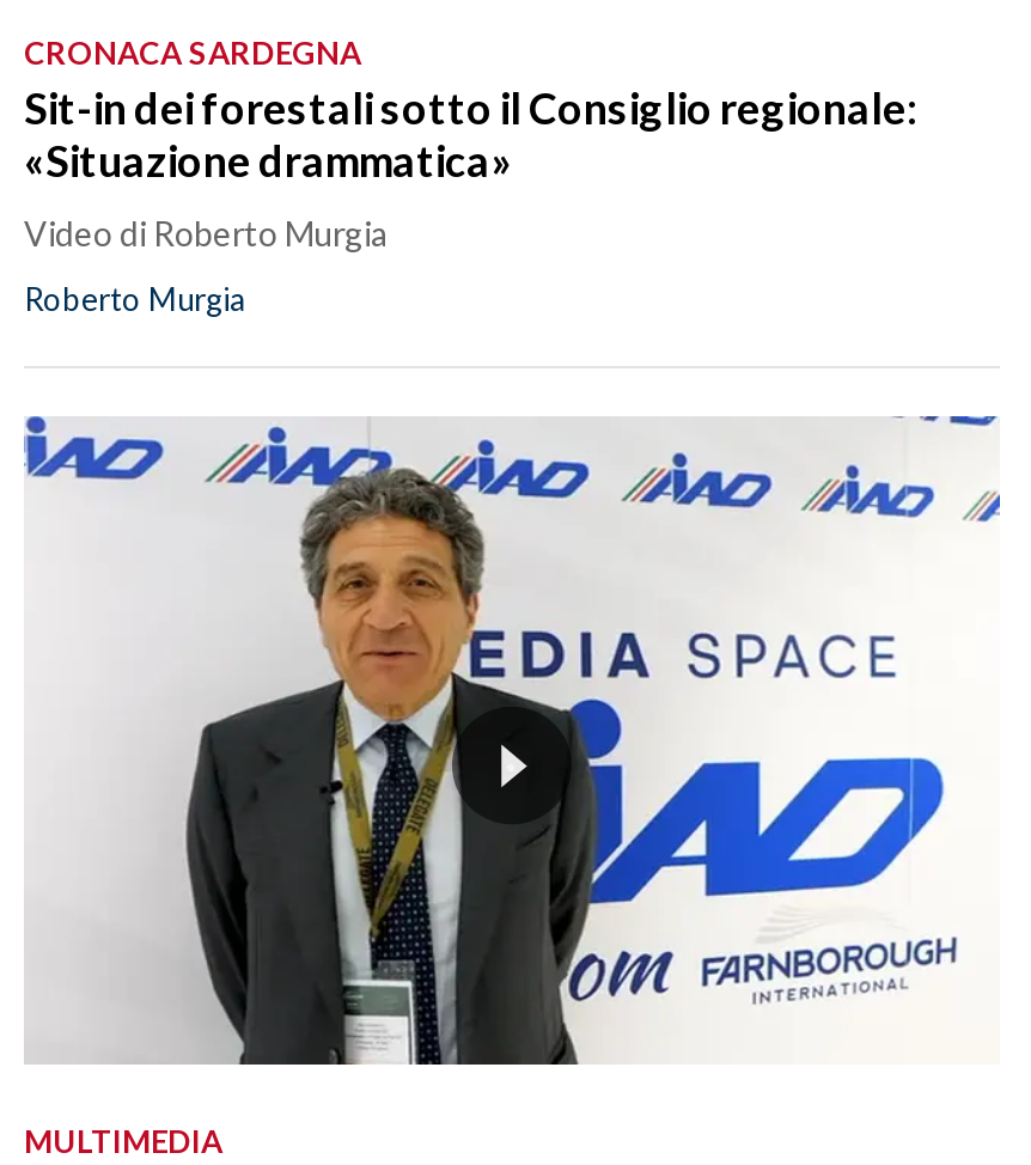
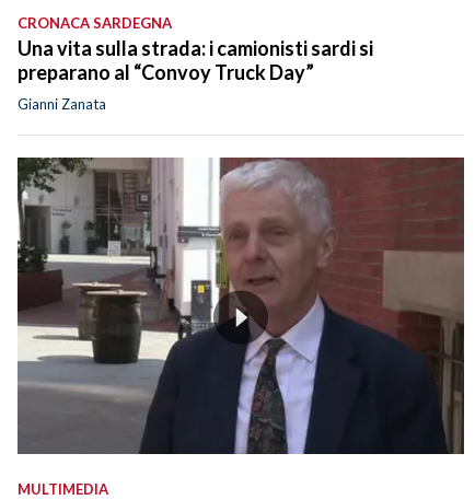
- Sit-in dei forestali sotto il Consiglio regionale:
- «Situazione drammatica»
- Video di Roberto Murgia
- Roberto Murgia
+ Una vita sulla strada: i camionisti sardi si
+ preparano al “Convoy Truck Day”
+ Gianni Zanata

- [image]
+ [image]
